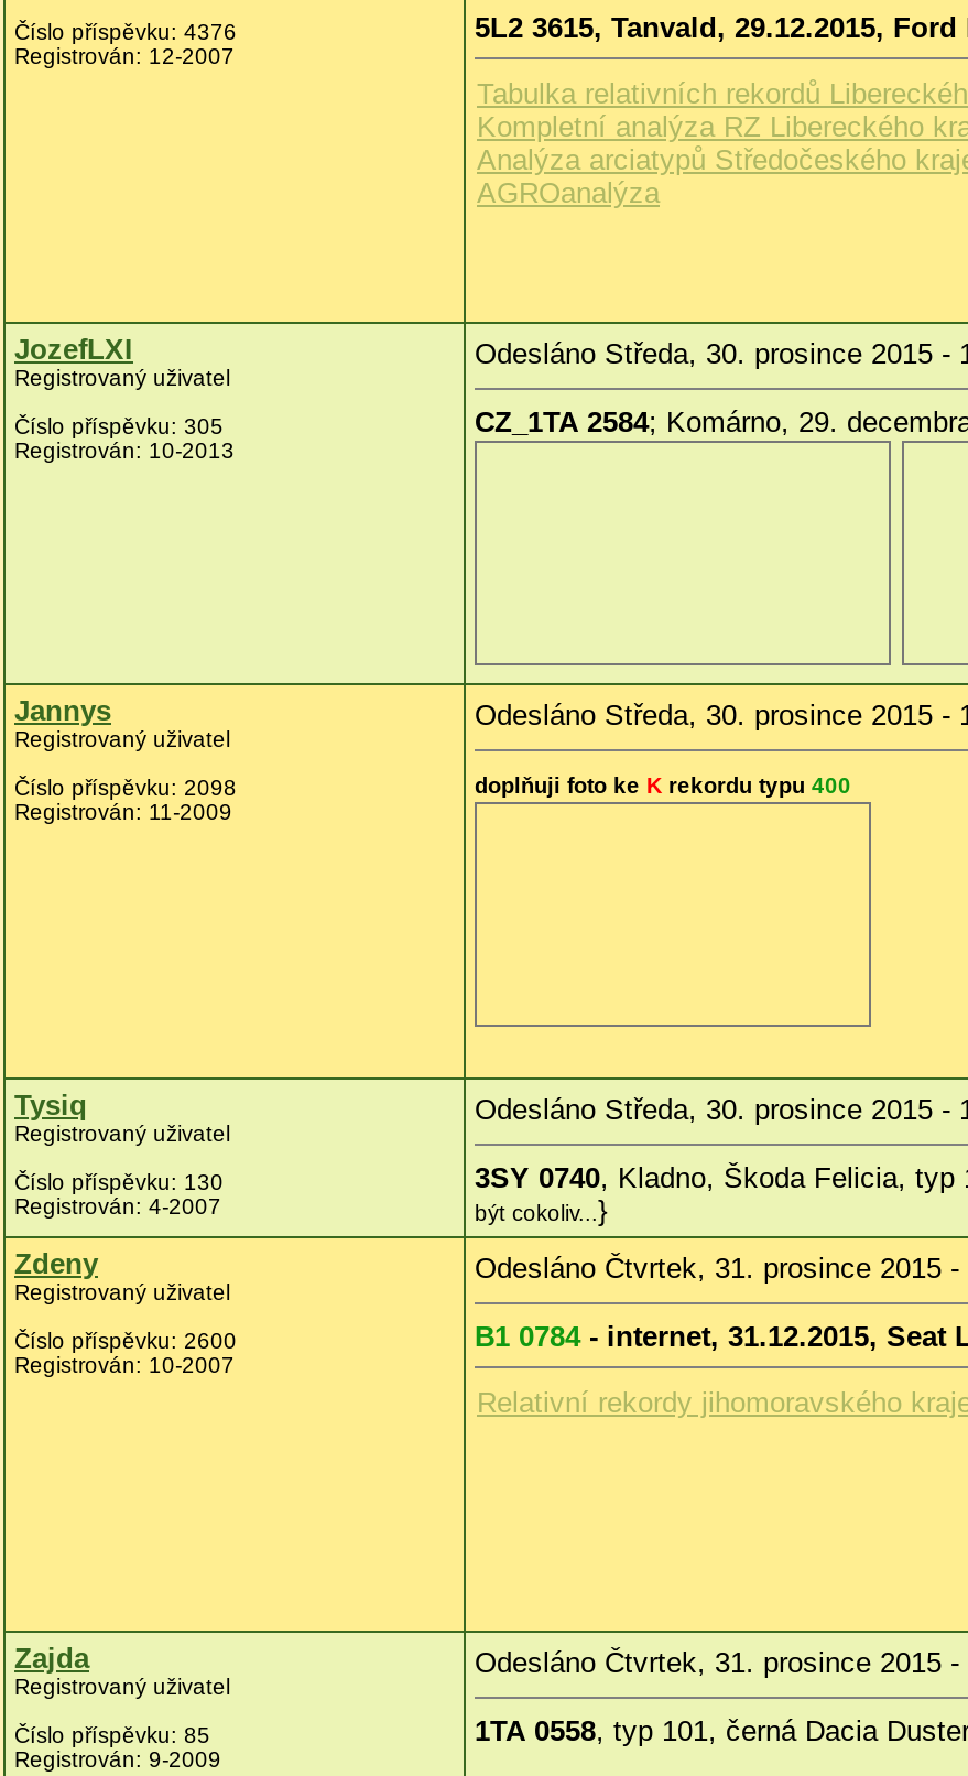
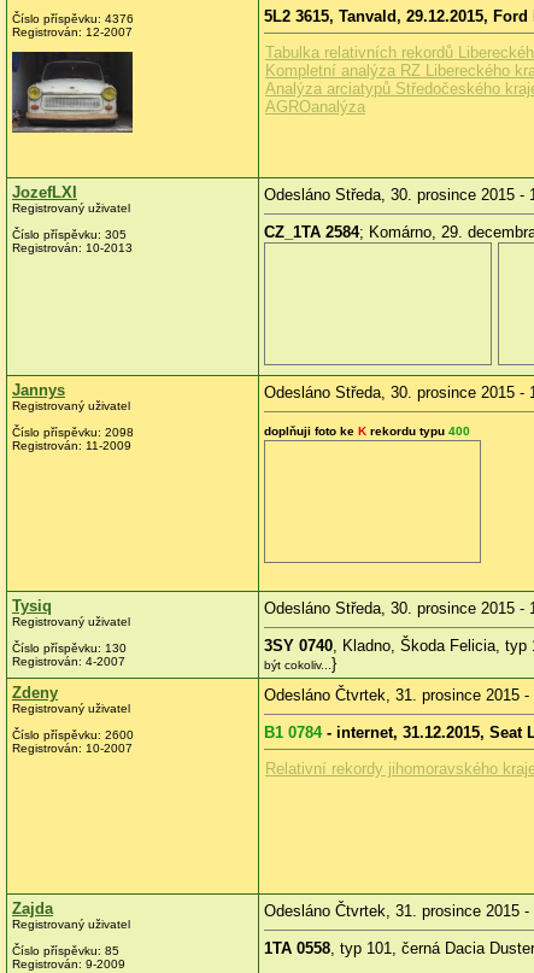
+ [image]
